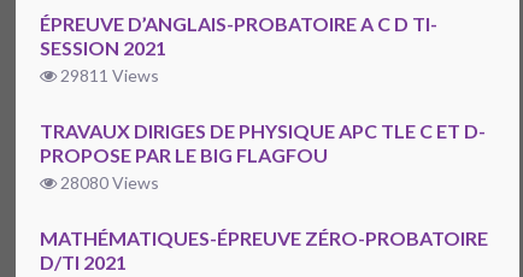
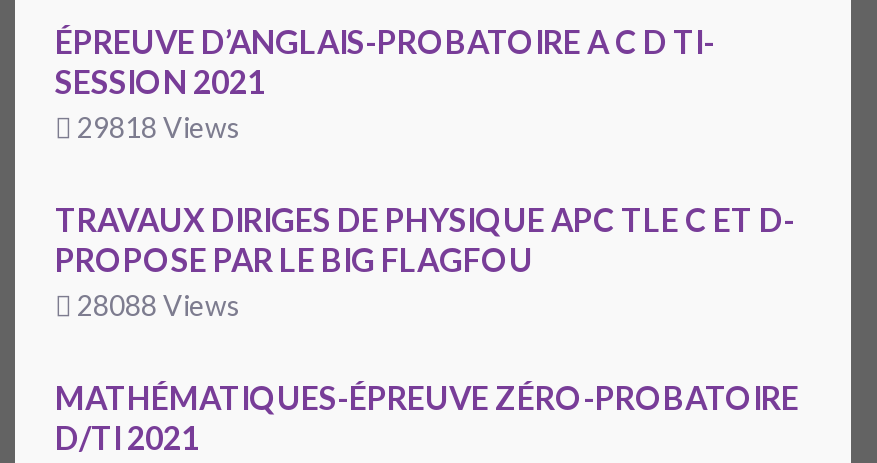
- 29811 Views
+ 29818 Views

- 28080 Views
+ 28088 Views
